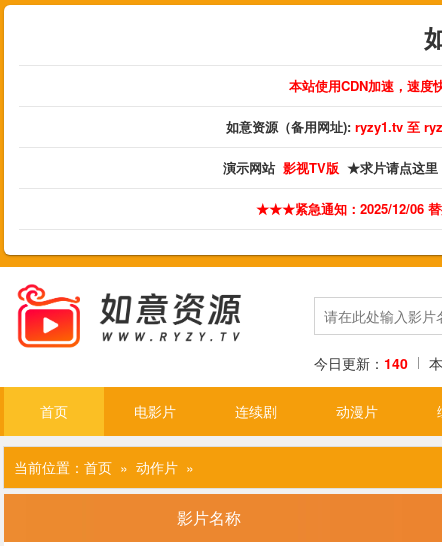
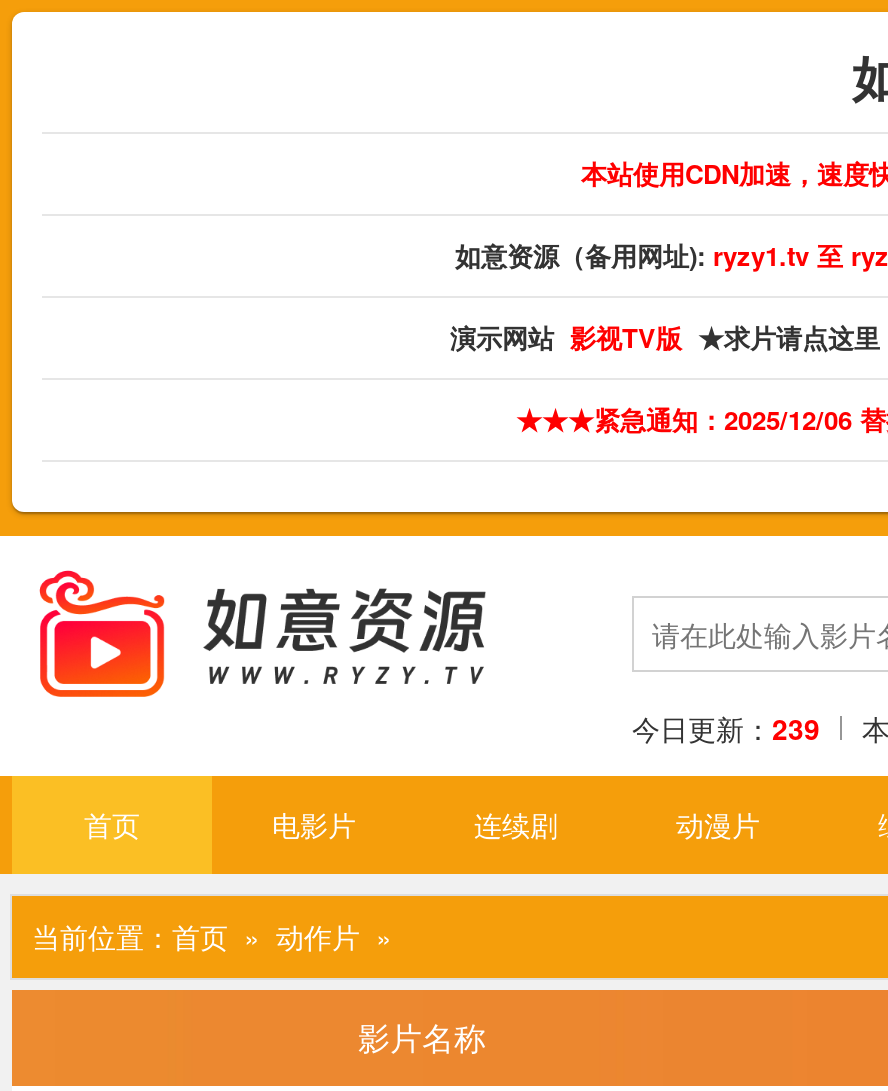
- 今日更新：140
+ 今日更新：239
